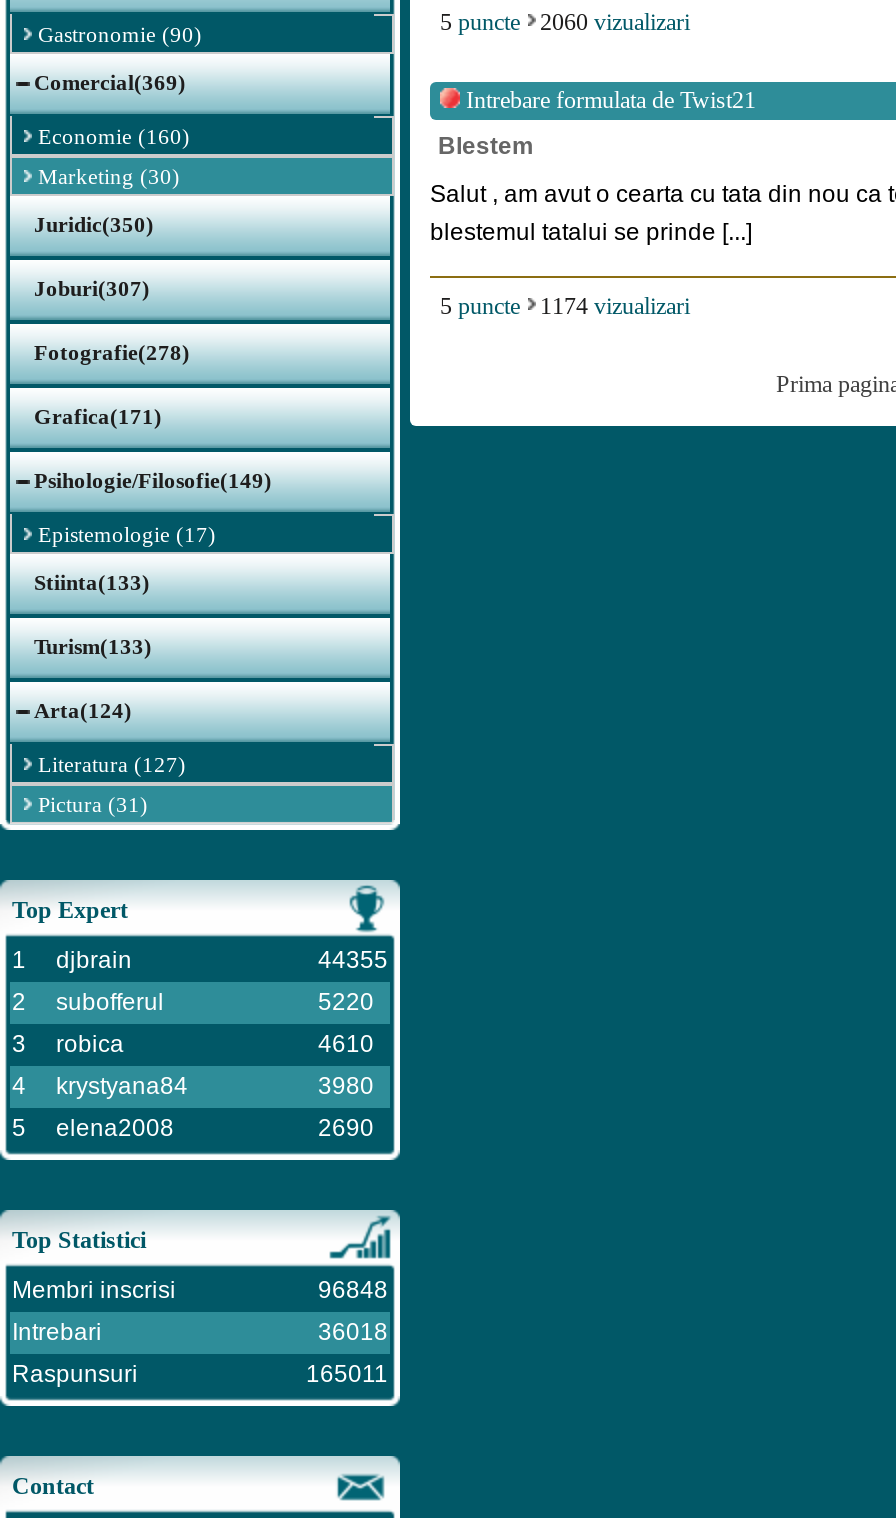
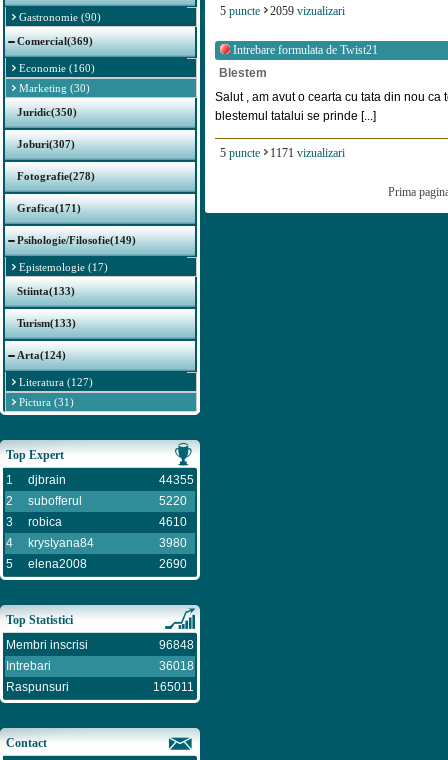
- 5 puncte 2060 vizualizari
+ 5 puncte 2059 vizualizari

- 5 puncte 1174 vizualizari
+ 5 puncte 1171 vizualizari
